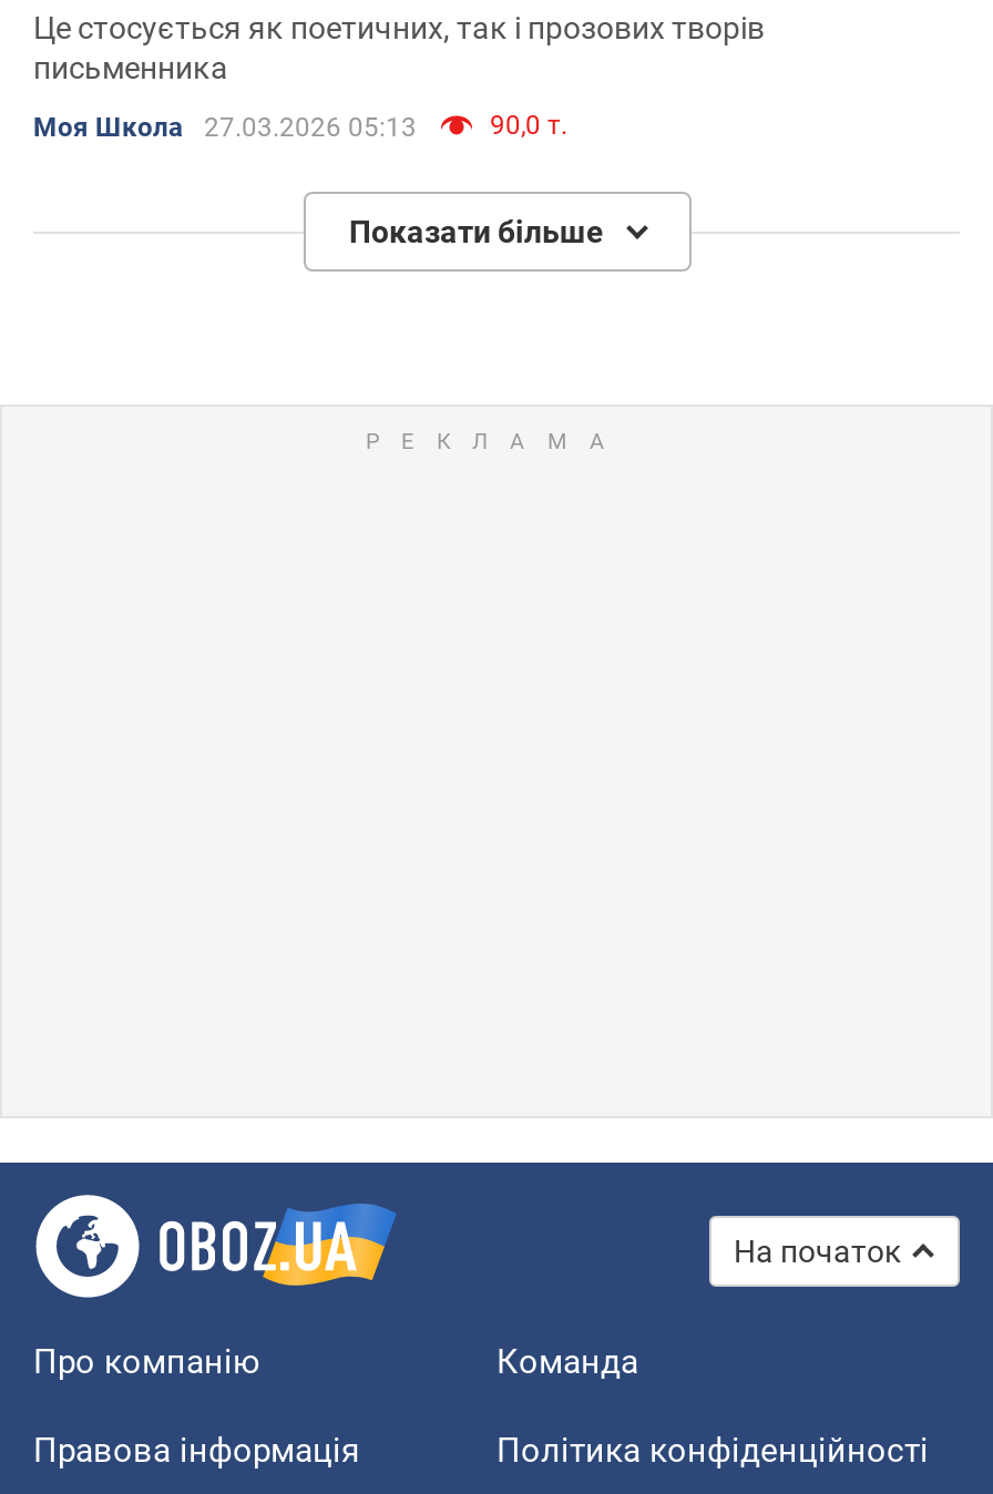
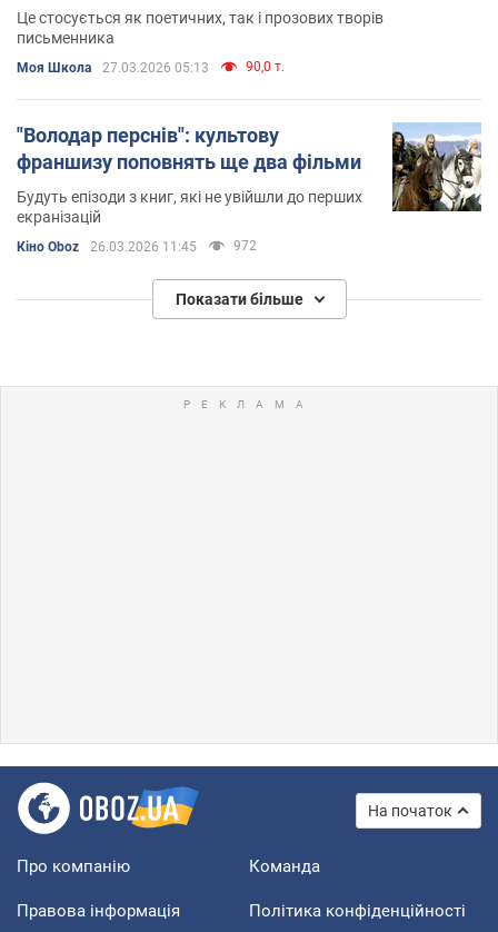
+ [image]
+ "Володар перснів": культову
+ франшизу поповнять ще два фільми
+ Будуть епізоди з книг, які не увійшли до перших
+ екранізацій
+ Кіно Oboz
+ 26.03.2026 11:45
+ 972
